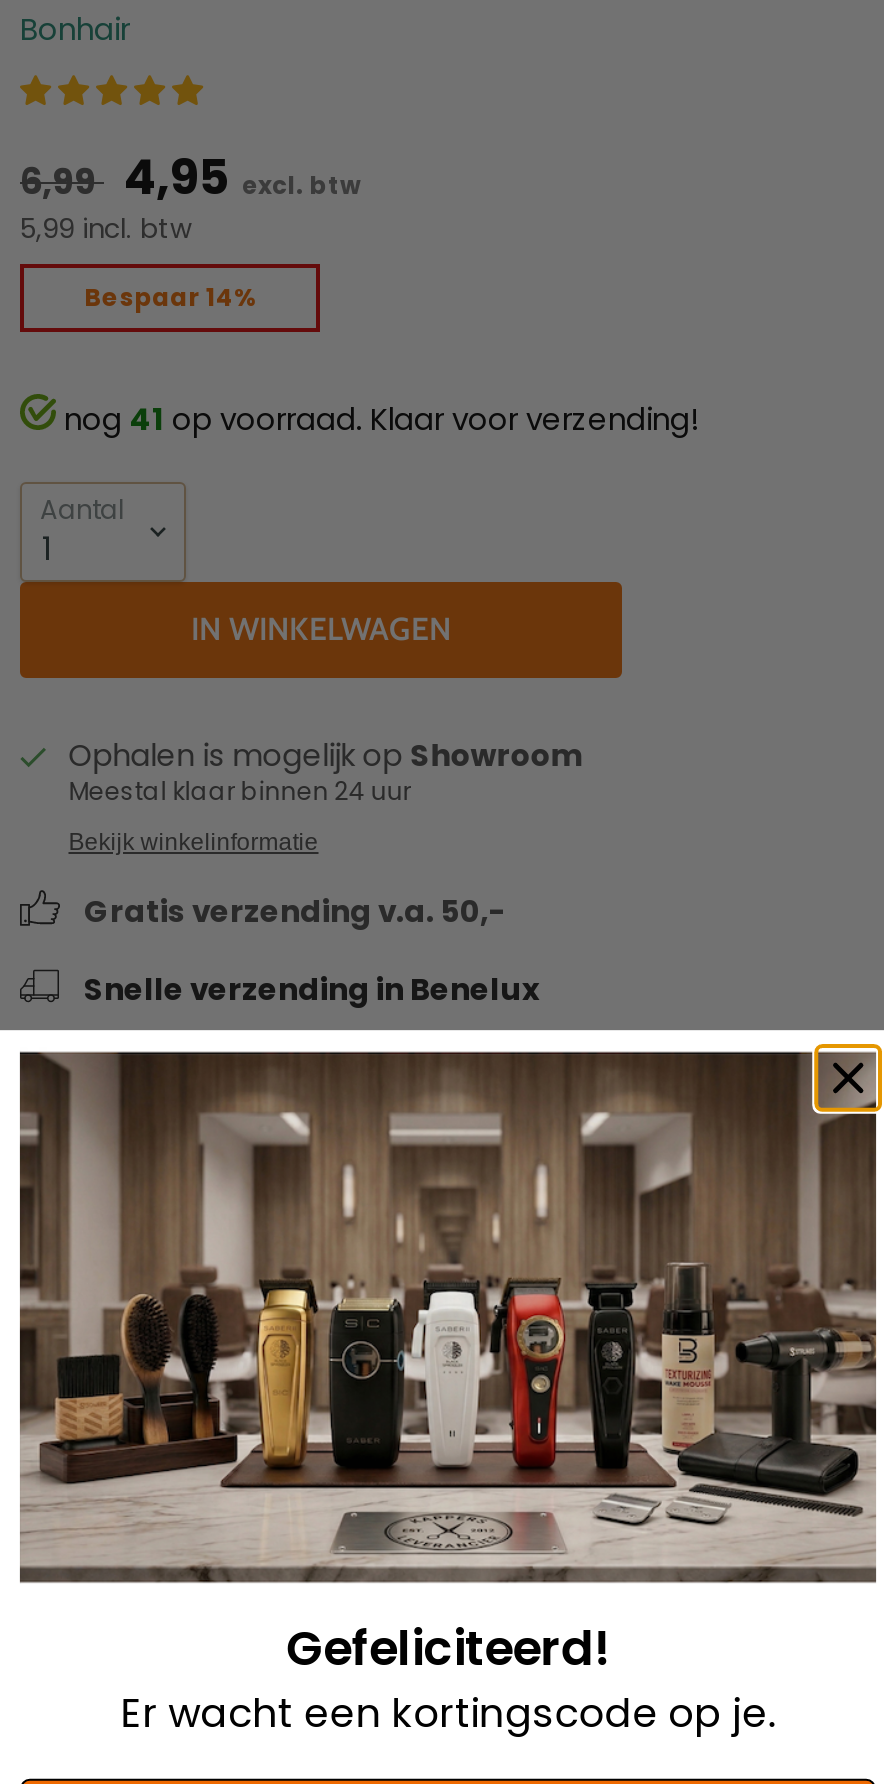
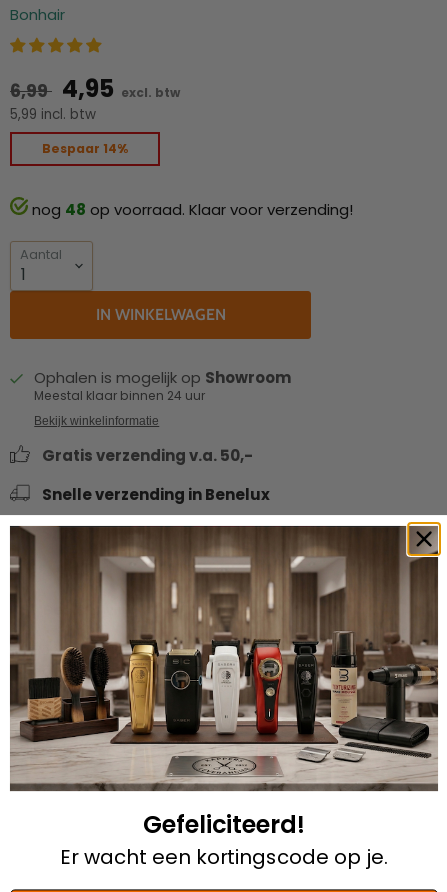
- nog 41 op voorraad. Klaar voor verzending!
+ nog 48 op voorraad. Klaar voor verzending!
